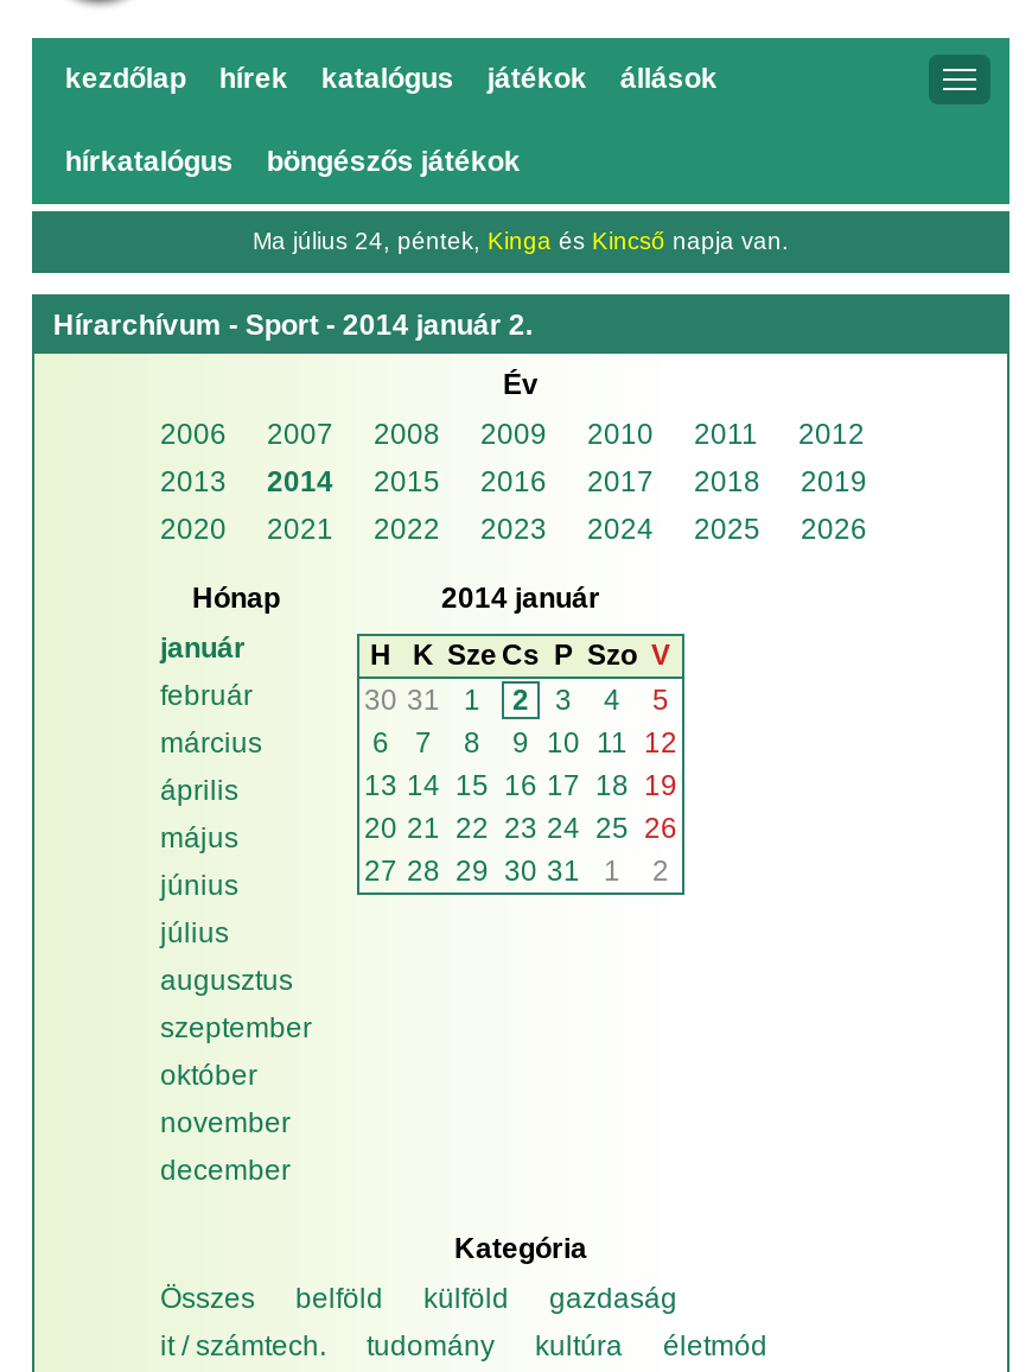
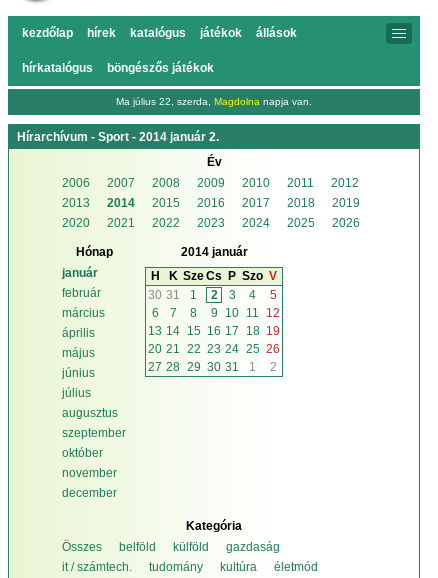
- Ma július 24, péntek, Kinga és Kincső napja van.
+ Ma július 22, szerda, Magdolna napja van.
